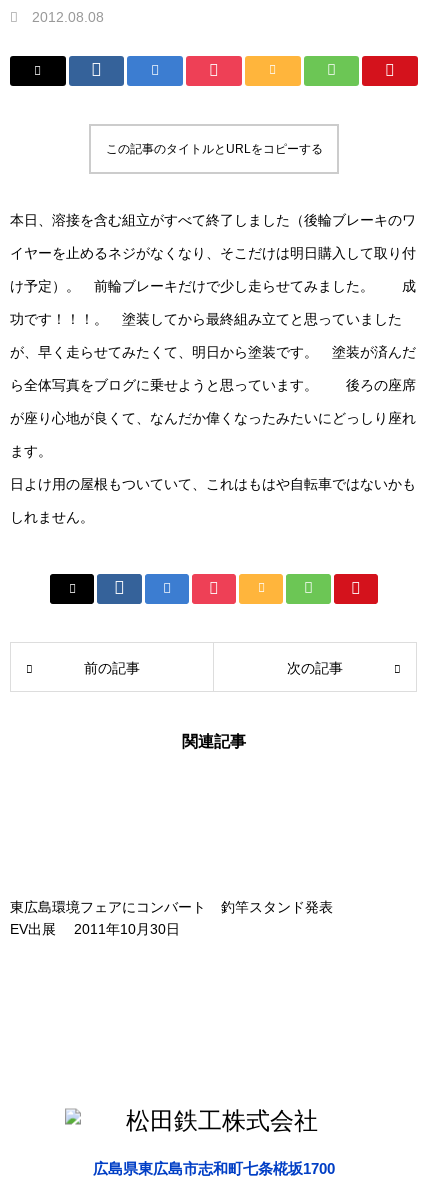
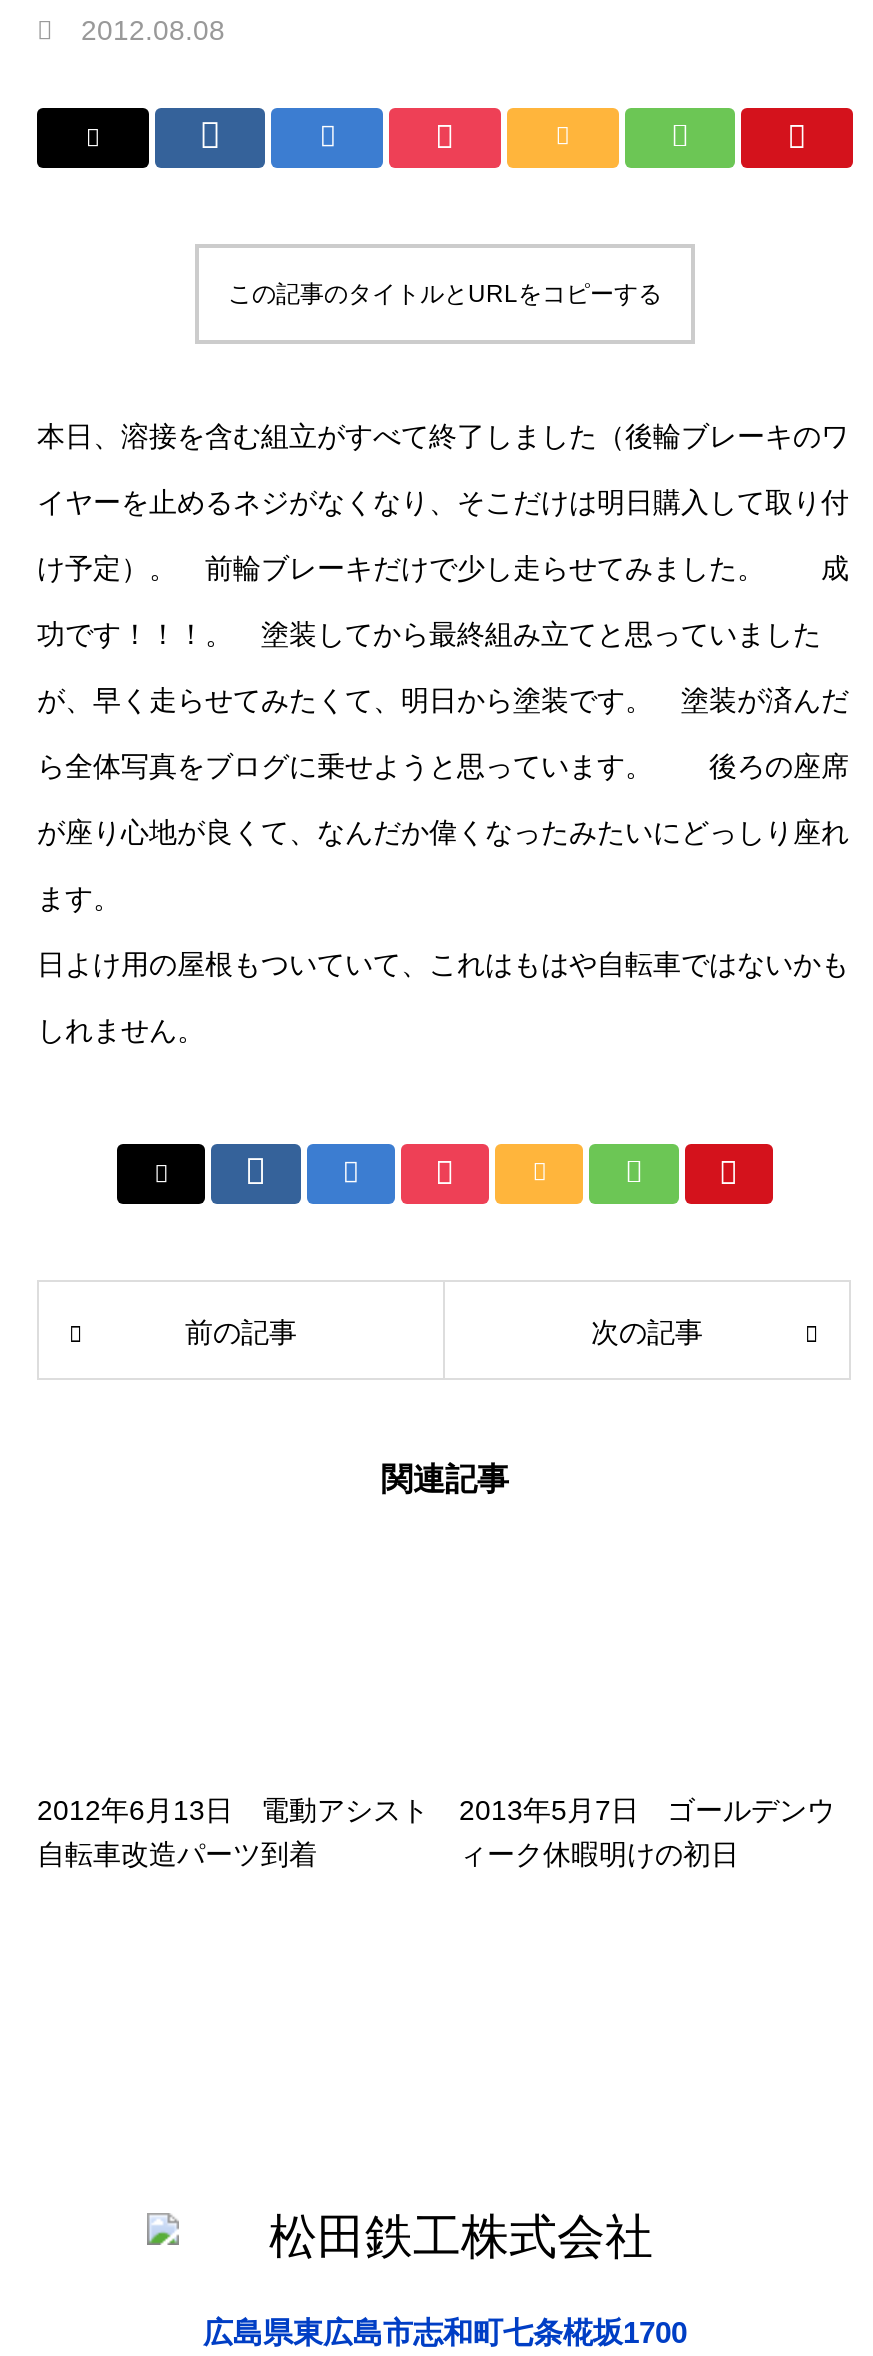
- 東広島環境フェアにコンバート
- EV出展 2011年10月30日
+ 2012年6月13日 電動アシスト
+ 自転車改造パーツ到着

- 釣竿スタンド発表
+ 2013年5月7日 ゴールデンウ
+ ィーク休暇明けの初日
